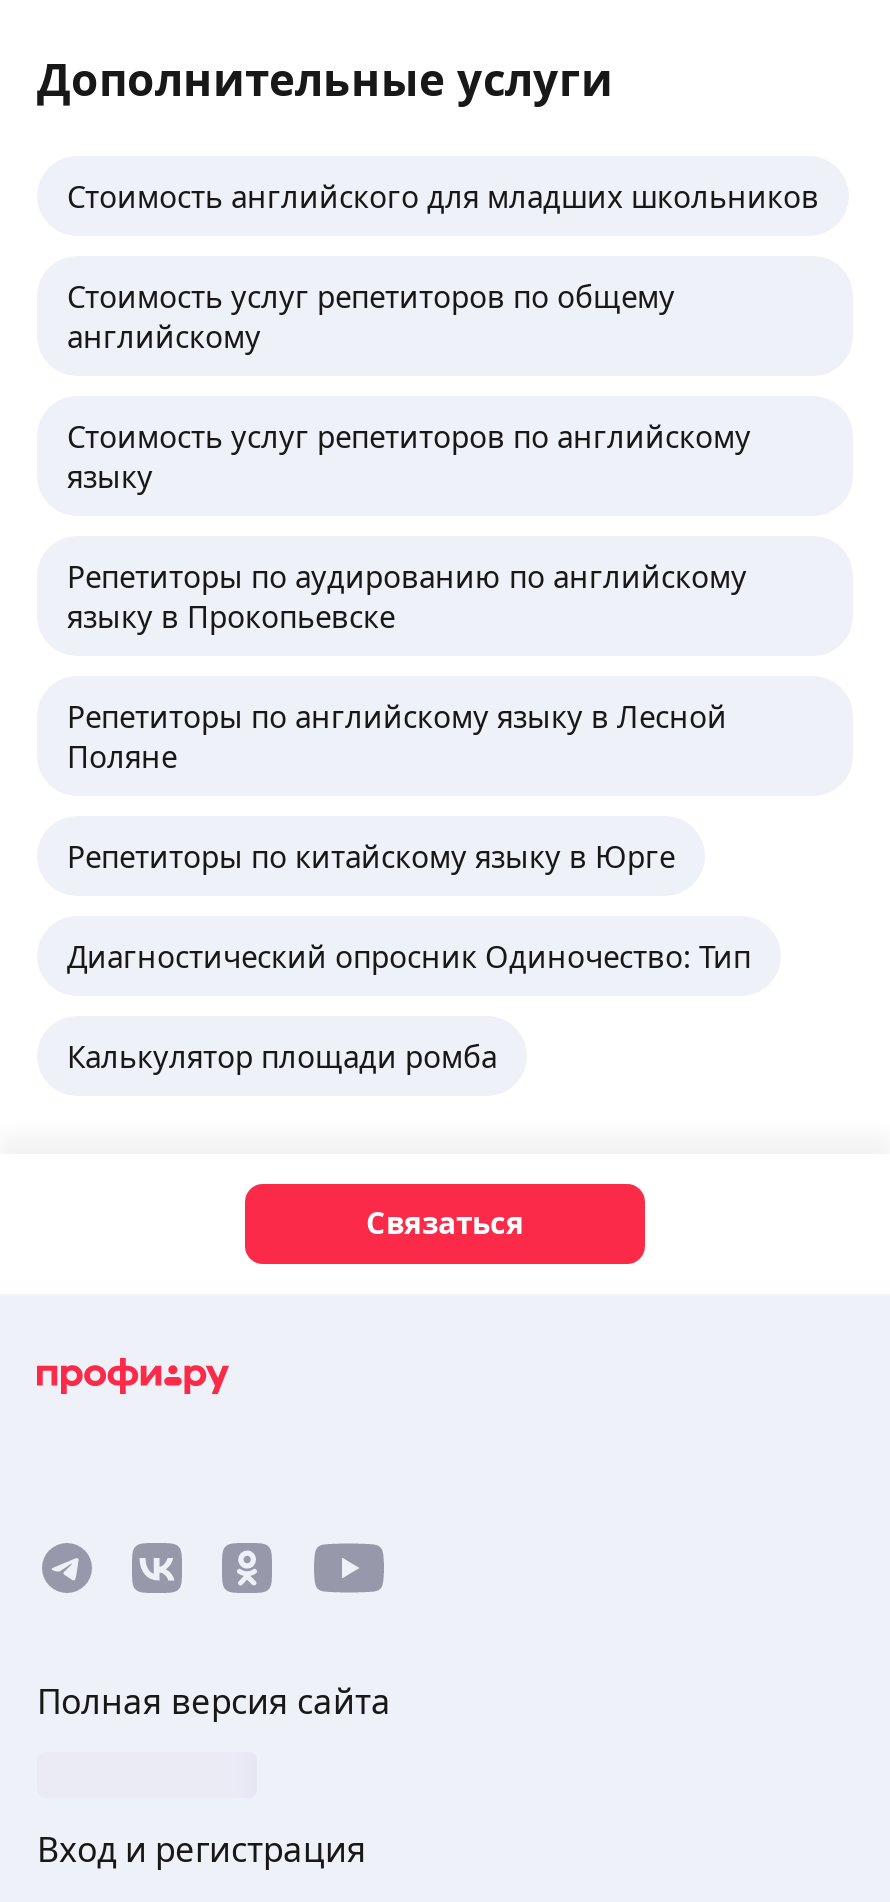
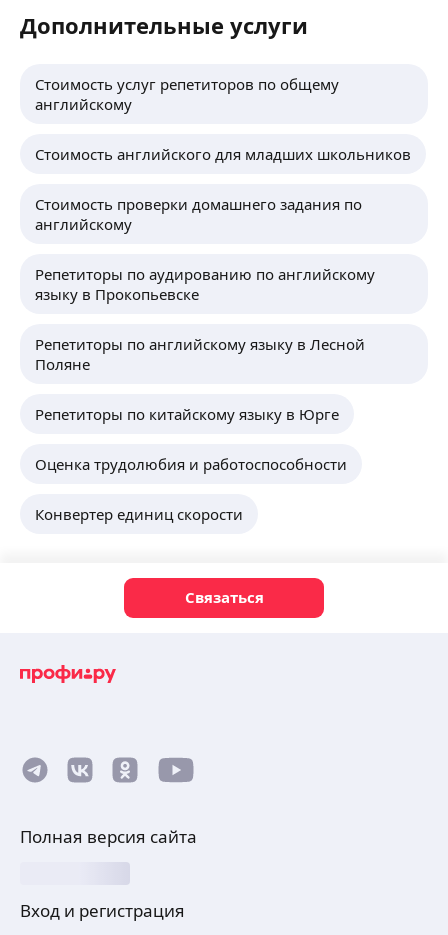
moved down: Стоимость английского для младших школьников

moved up: Стоимость услуг репетиторов по общему | английскому

- Стоимость услуг репетиторов по английскому
- языку
+ Стоимость проверки домашнего задания по
+ английскому

- Диагностический опросник Одиночество: Тип
+ Оценка трудолюбия и работоспособности

- Калькулятор площади ромба
+ Конвертер единиц скорости
